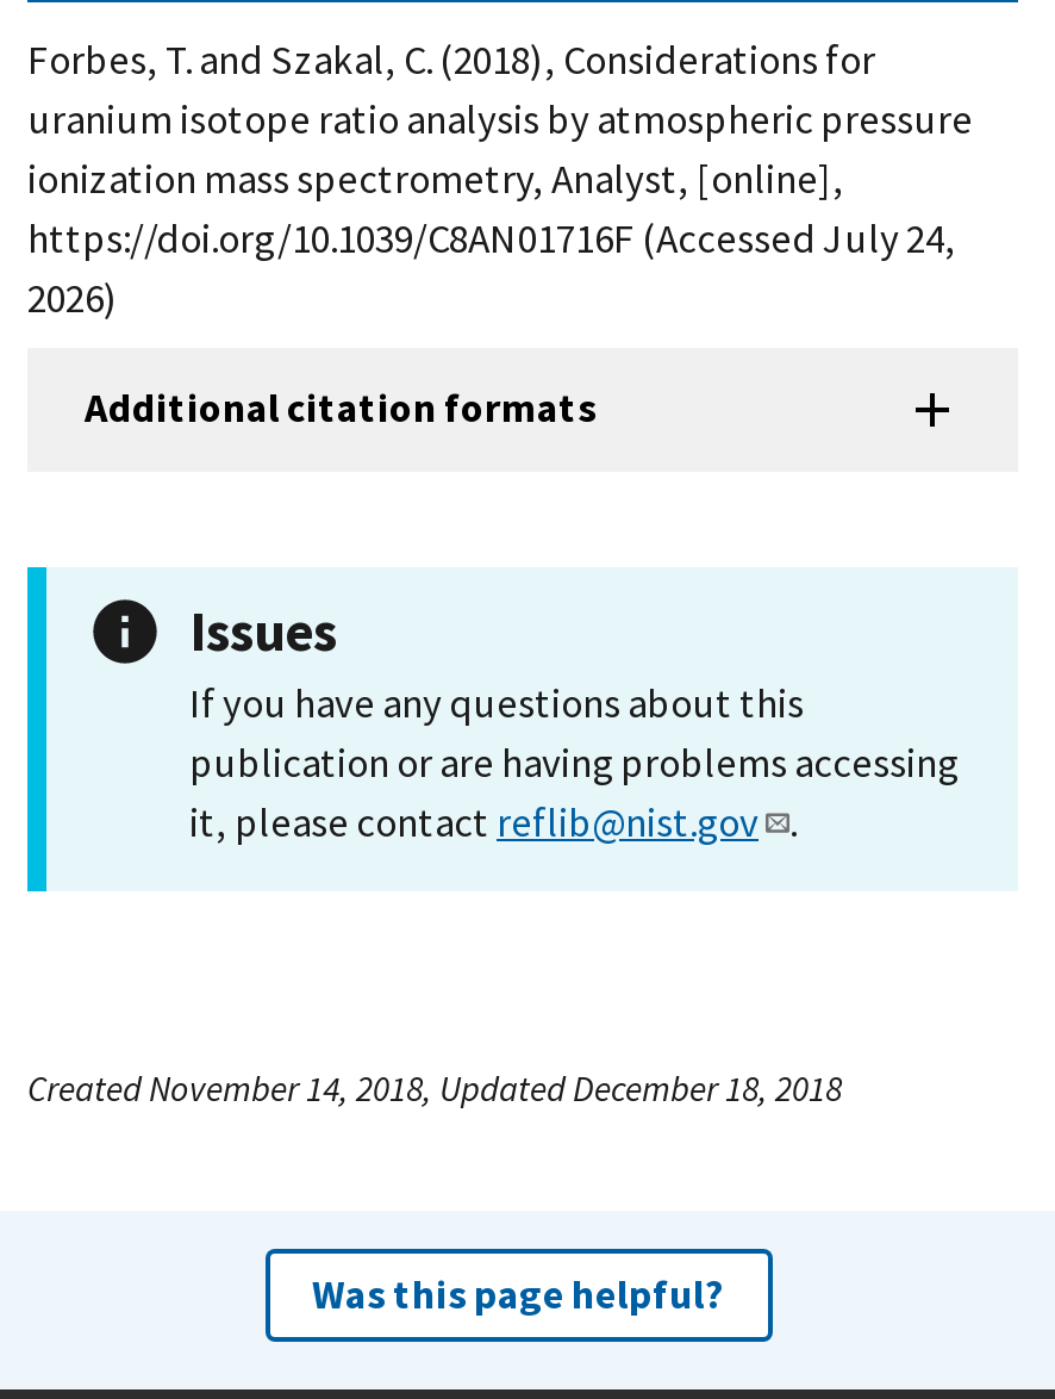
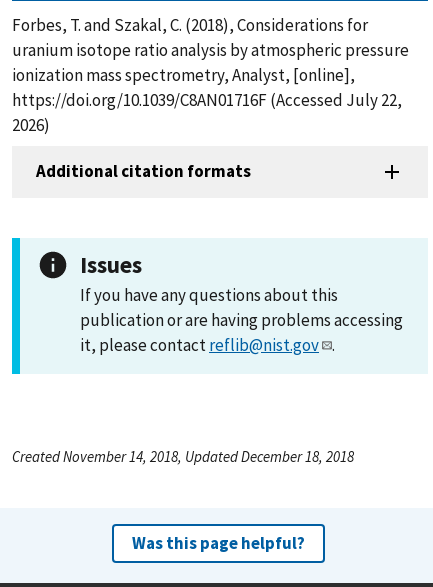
- https://doi.org/10.1039/C8AN01716F (Accessed July 24,
+ https://doi.org/10.1039/C8AN01716F (Accessed July 22,
